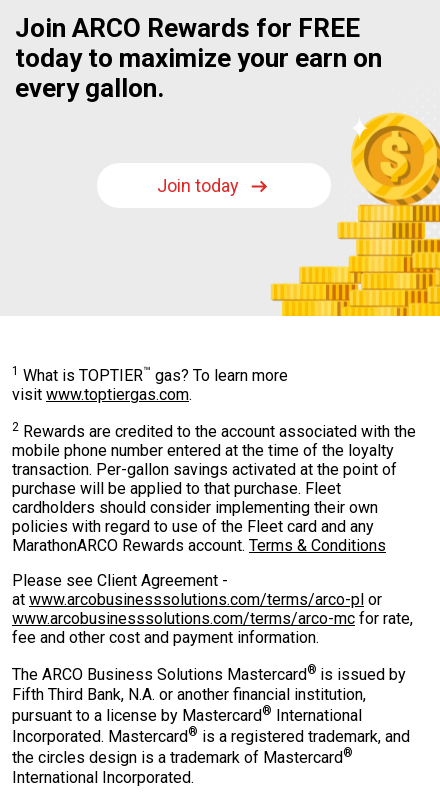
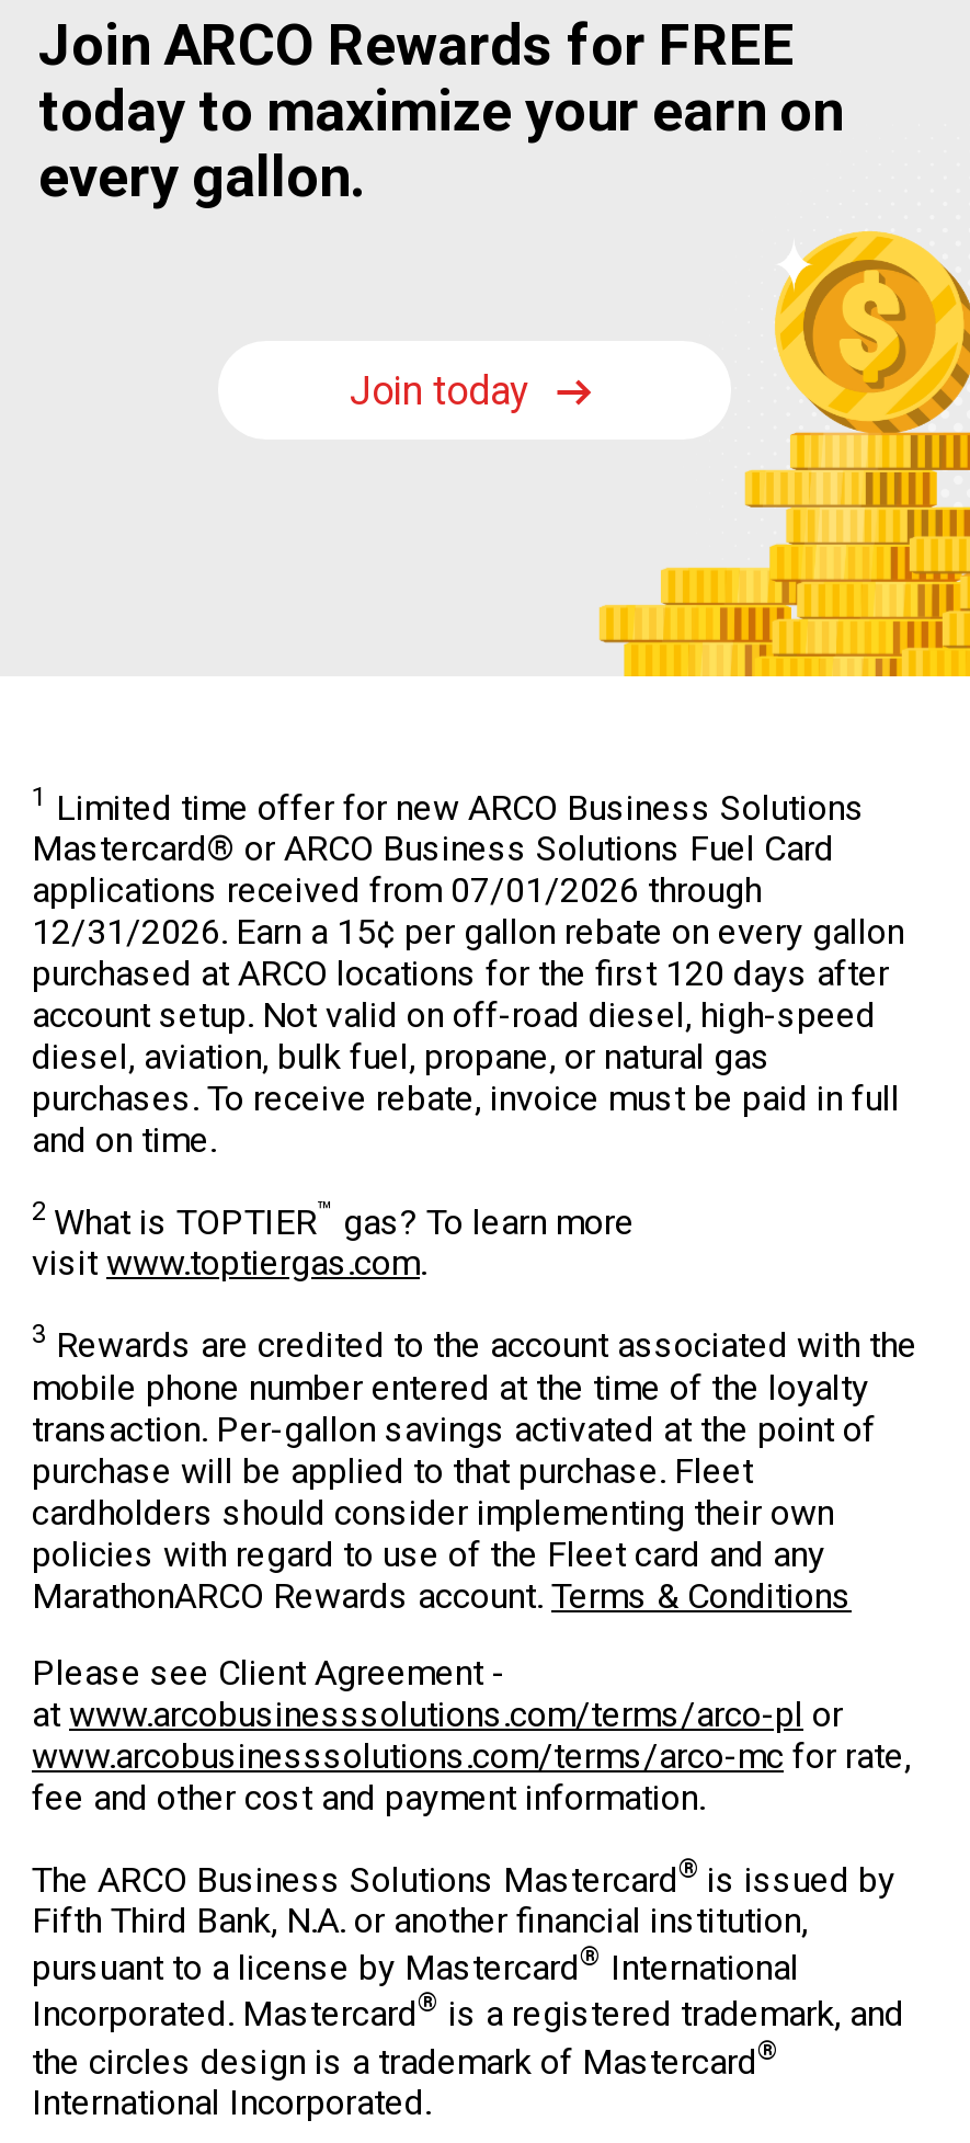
- 1 What is TOPTIER™ gas? To learn more
+ 1 Limited time offer for new ARCO Business Solutions
+ Mastercard® or ARCO Business Solutions Fuel Card
+ applications received from 07/01/2026 through
+ 12/31/2026. Earn a 15¢ per gallon rebate on every gallon
+ purchased at ARCO locations for the first 120 days after
+ account setup. Not valid on off-road diesel, high-speed
+ diesel, aviation, bulk fuel, propane, or natural gas
+ purchases. To receive rebate, invoice must be paid in full
+ and on time.
+ 2 What is TOPTIER™ gas? To learn more

- 2 Rewards are credited to the account associated with the
+ 3 Rewards are credited to the account associated with the
